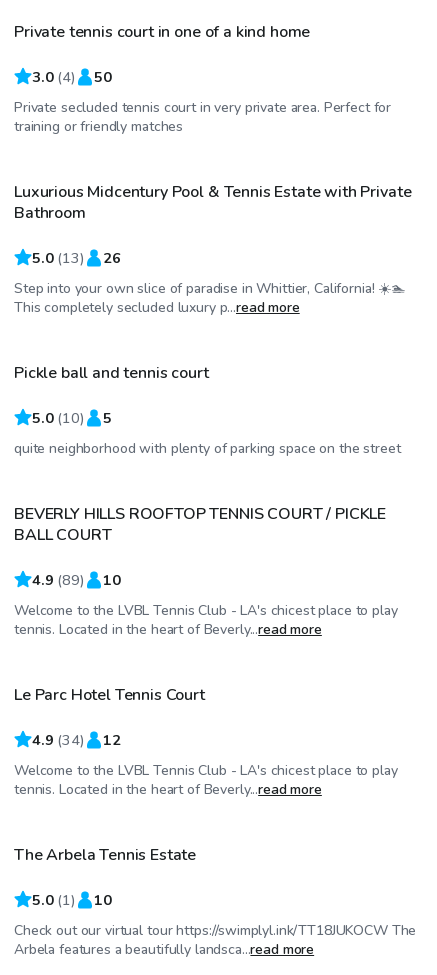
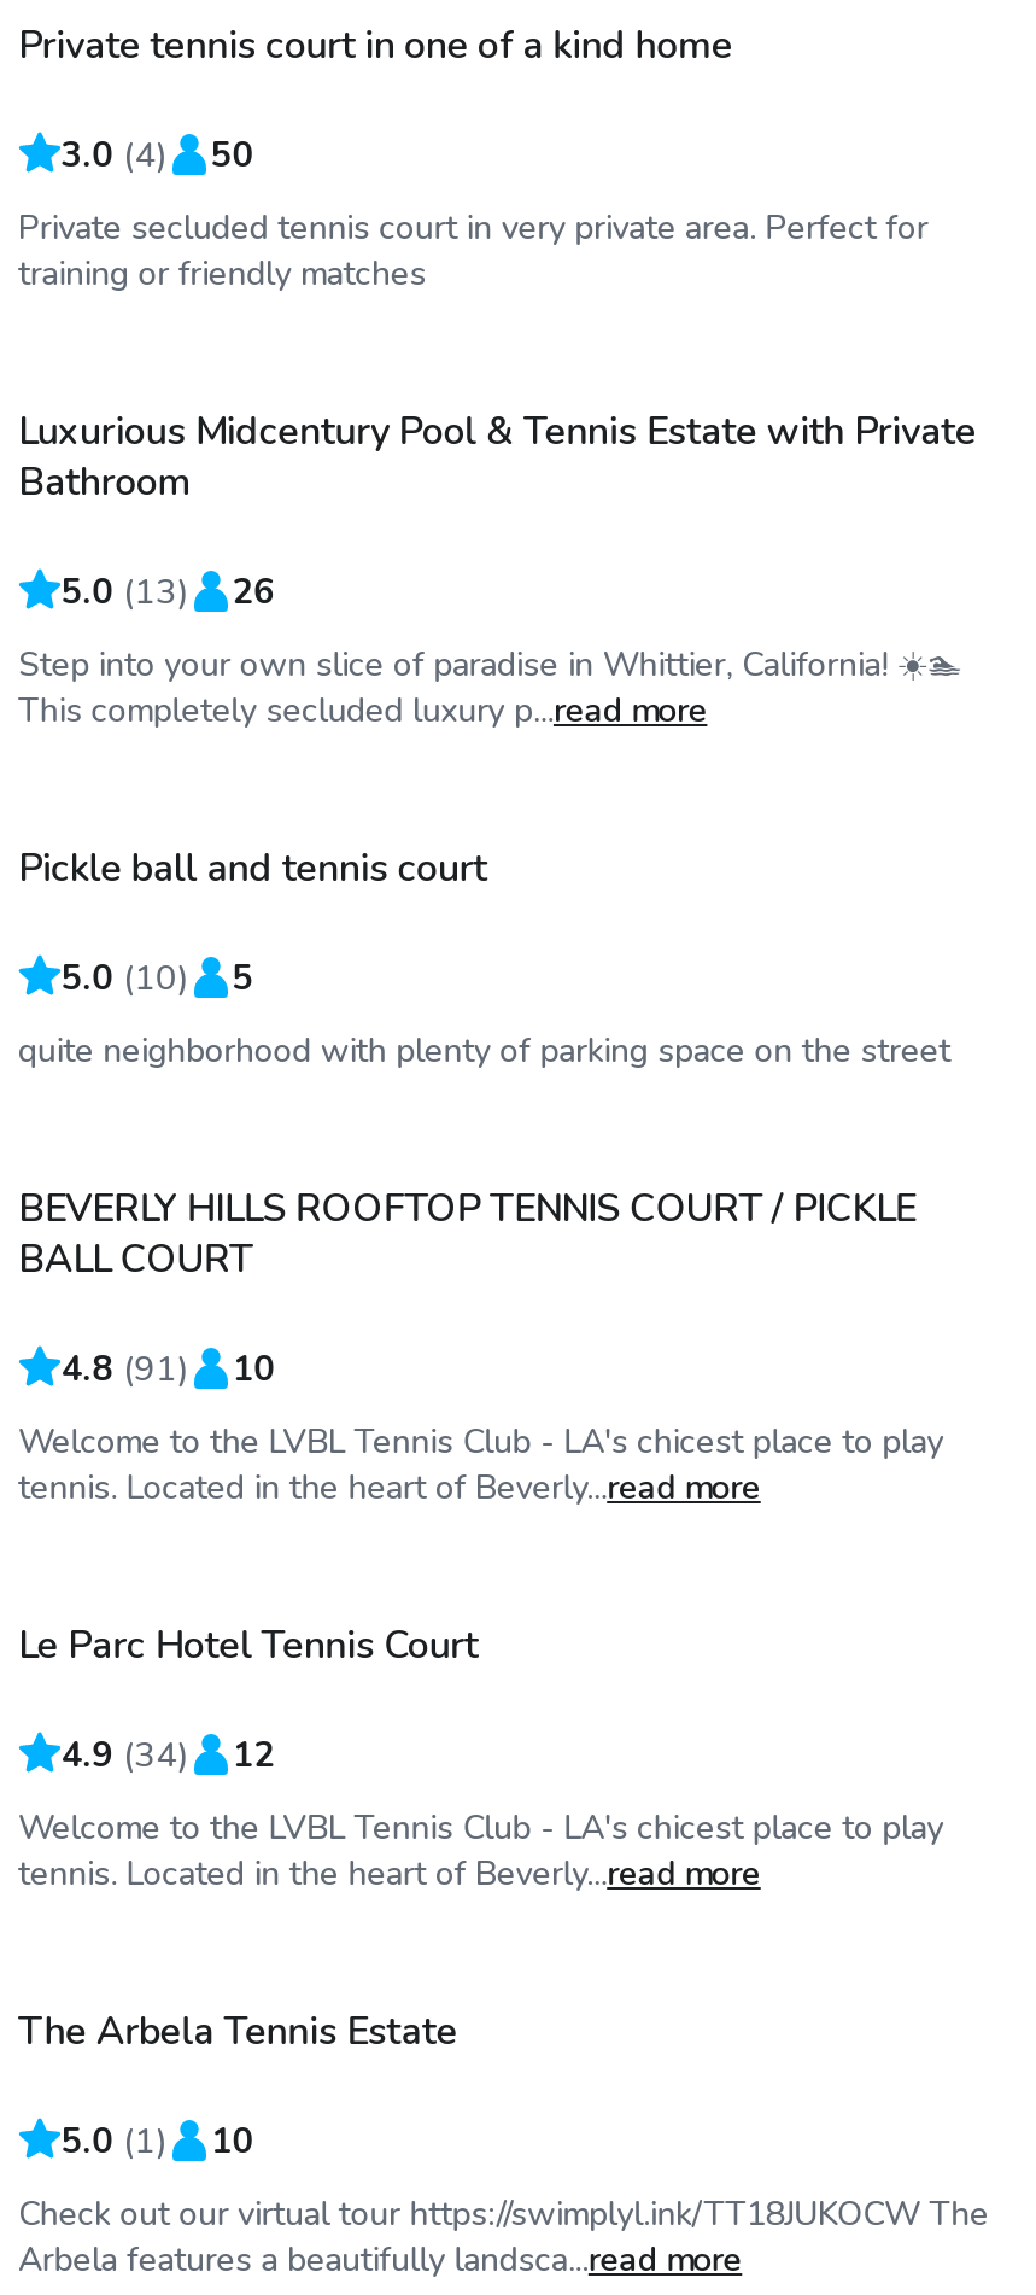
- 4.9 (89) 10
+ 4.8 (91) 10
